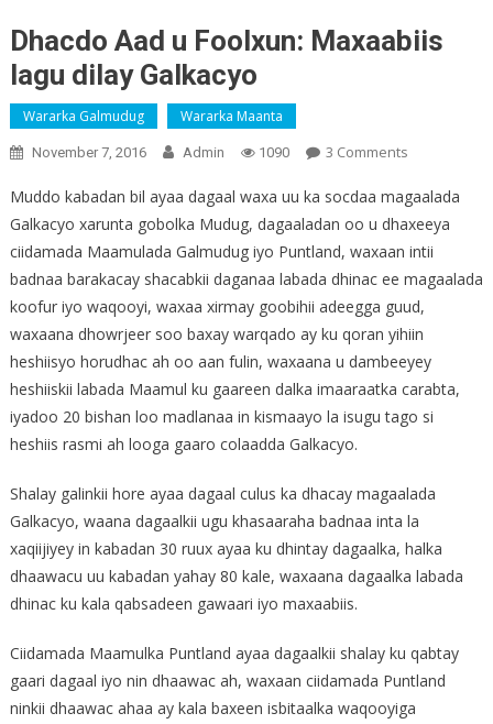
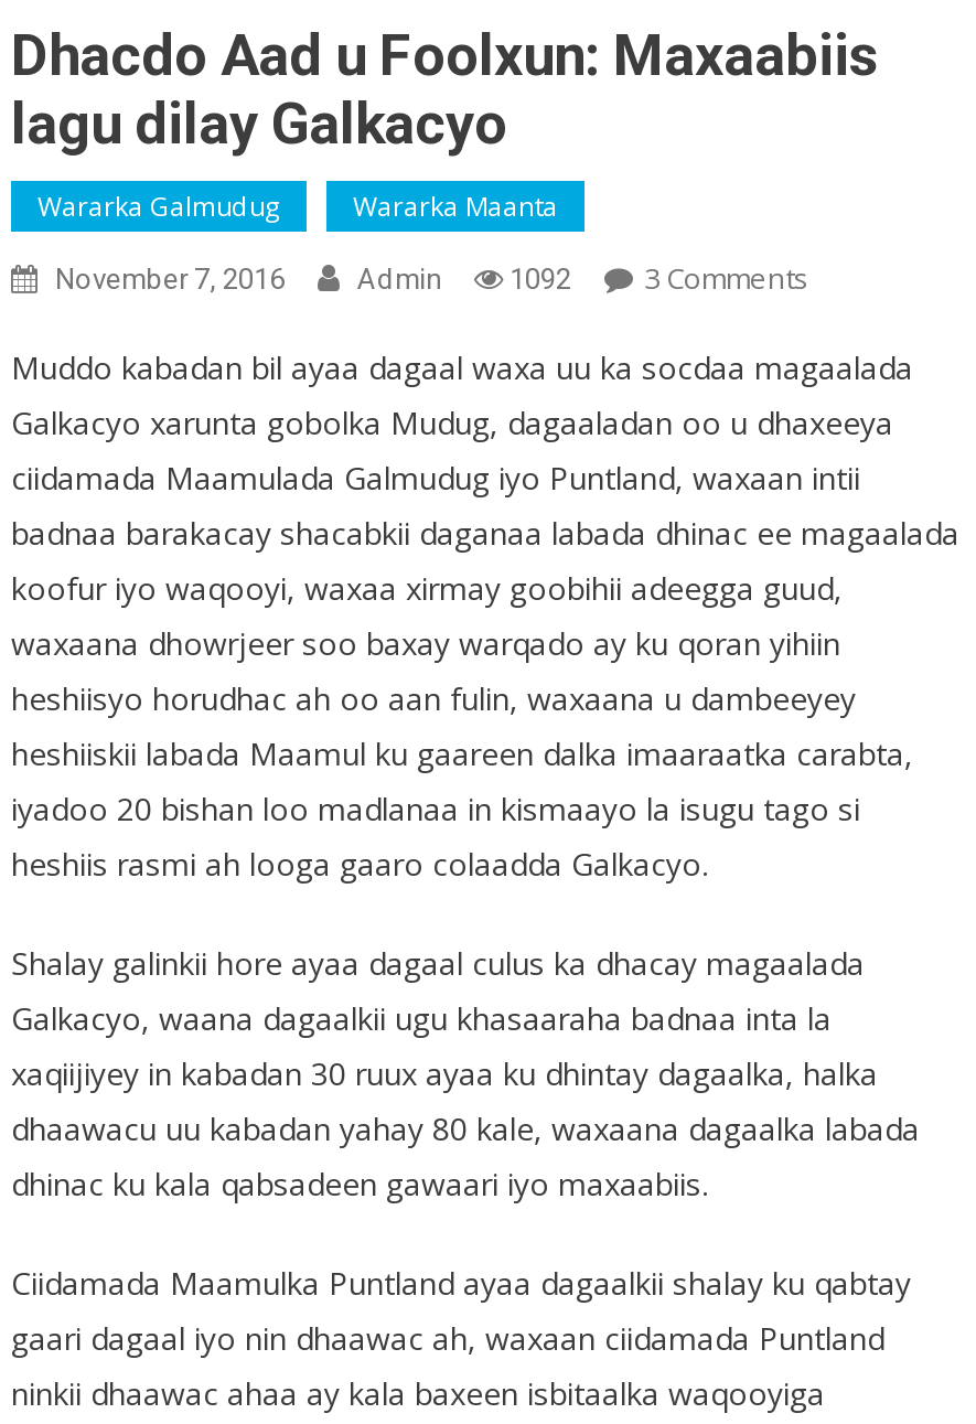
- 1090
+ 1092
